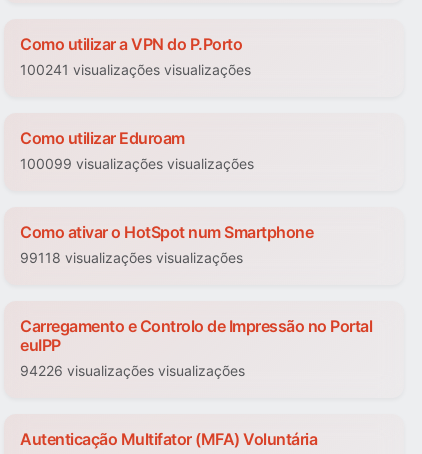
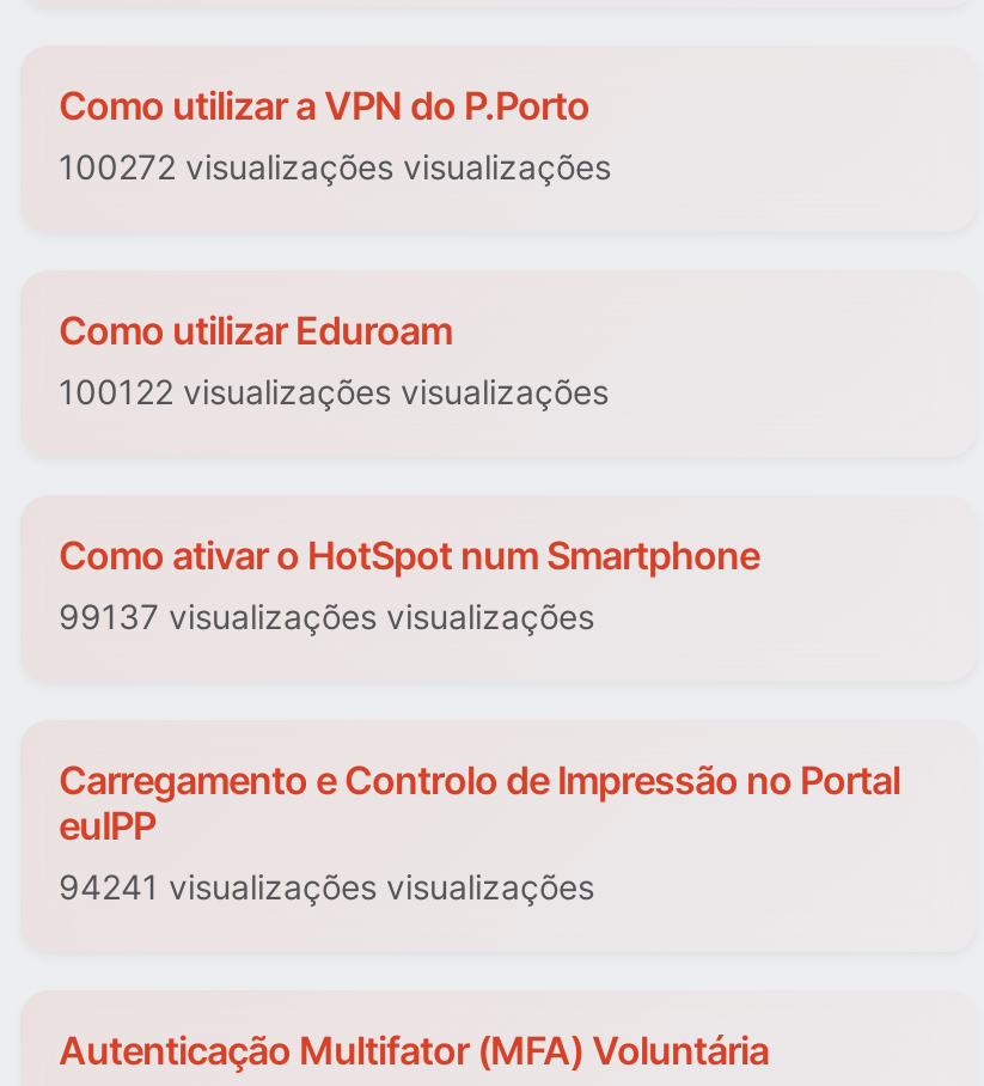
- 100241 visualizações visualizações
+ 100272 visualizações visualizações

- 100099 visualizações visualizações
+ 100122 visualizações visualizações

- 99118 visualizações visualizações
+ 99137 visualizações visualizações

- 94226 visualizações visualizações
+ 94241 visualizações visualizações
